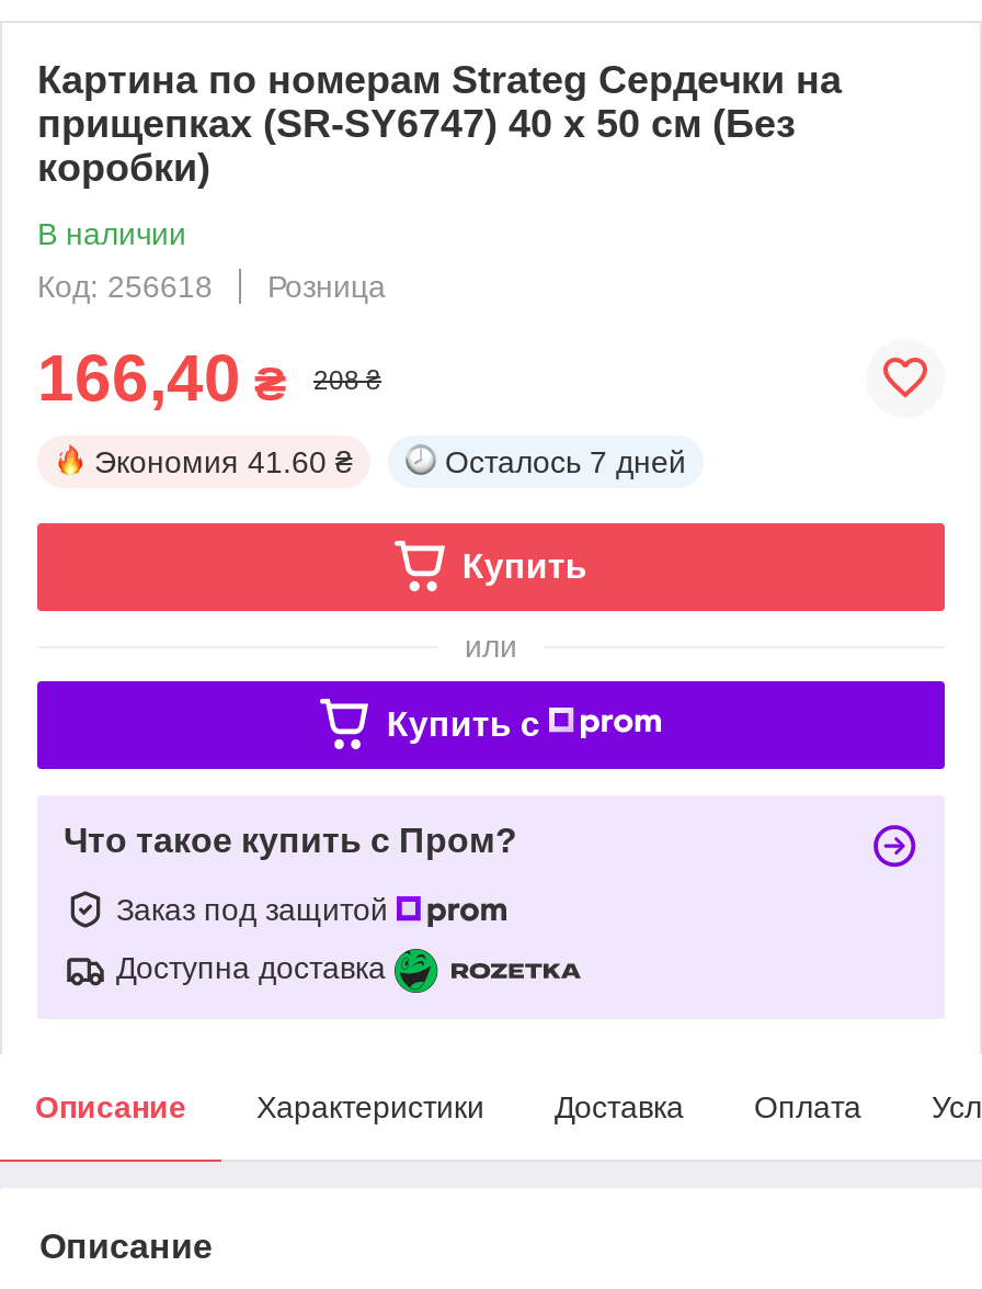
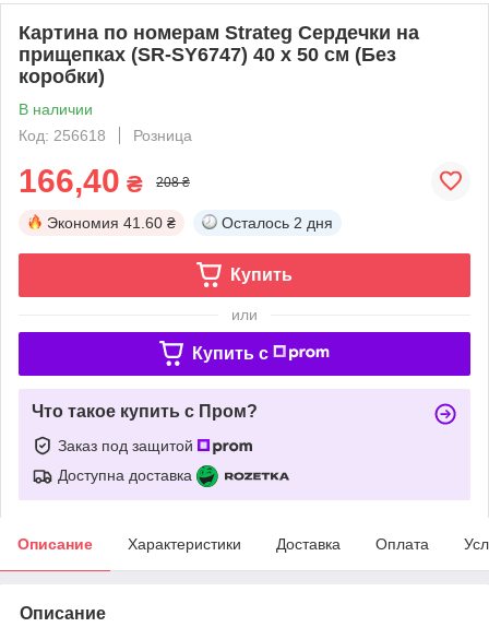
- Осталось 7 дней
+ Осталось 2 дня
